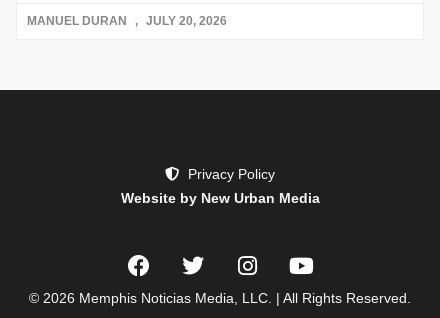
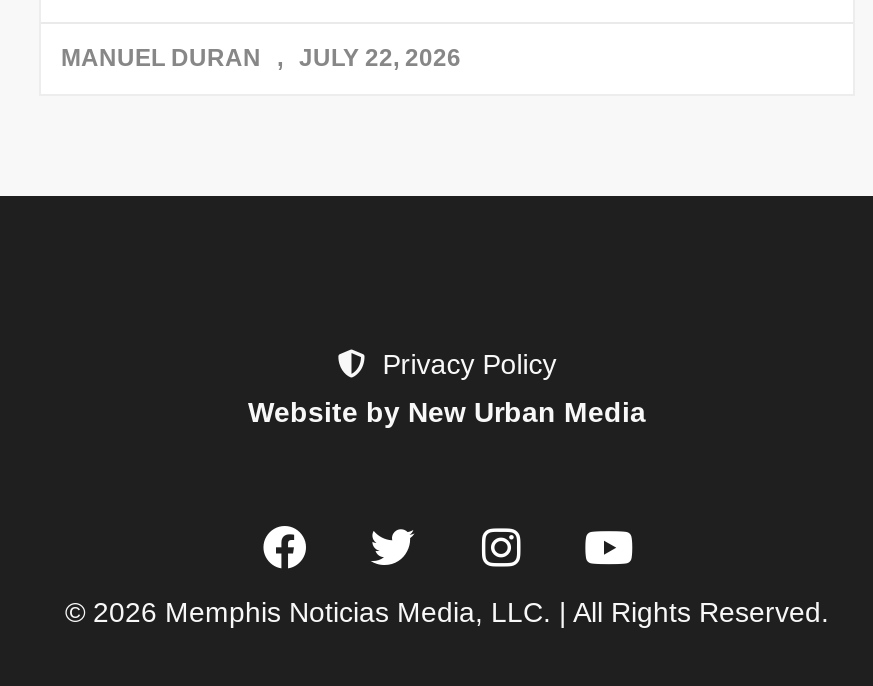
- MANUEL DURAN JULY 20, 2026
+ MANUEL DURAN JULY 22, 2026
